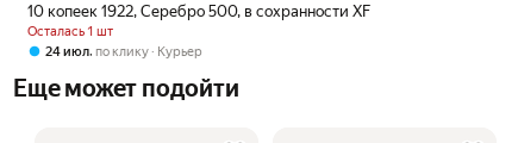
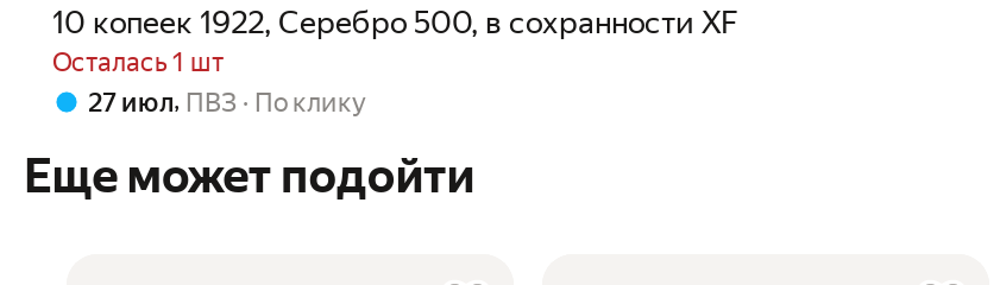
- 24 июл, по клику Курьер
+ 27 июл, ПВЗ По клику
